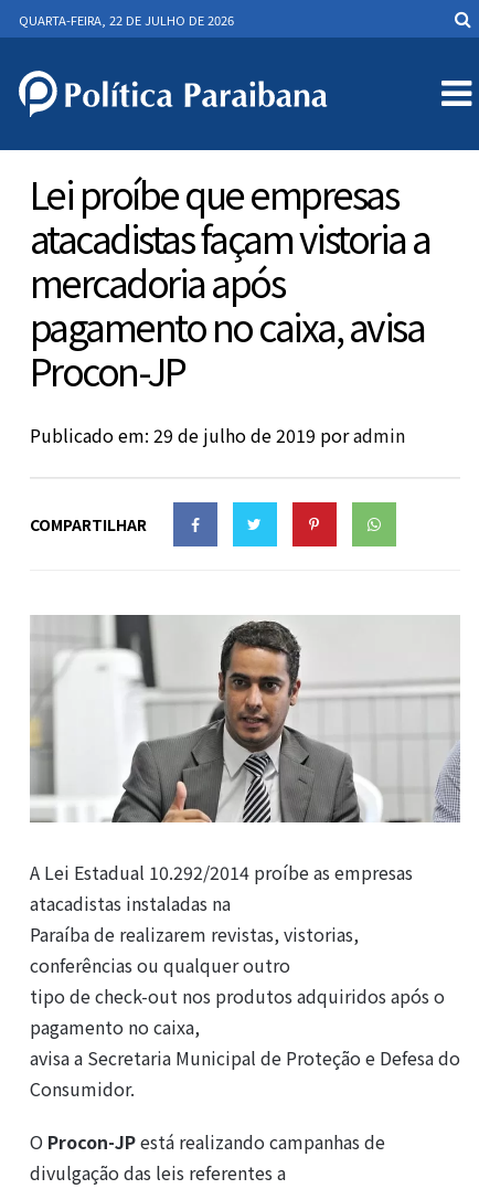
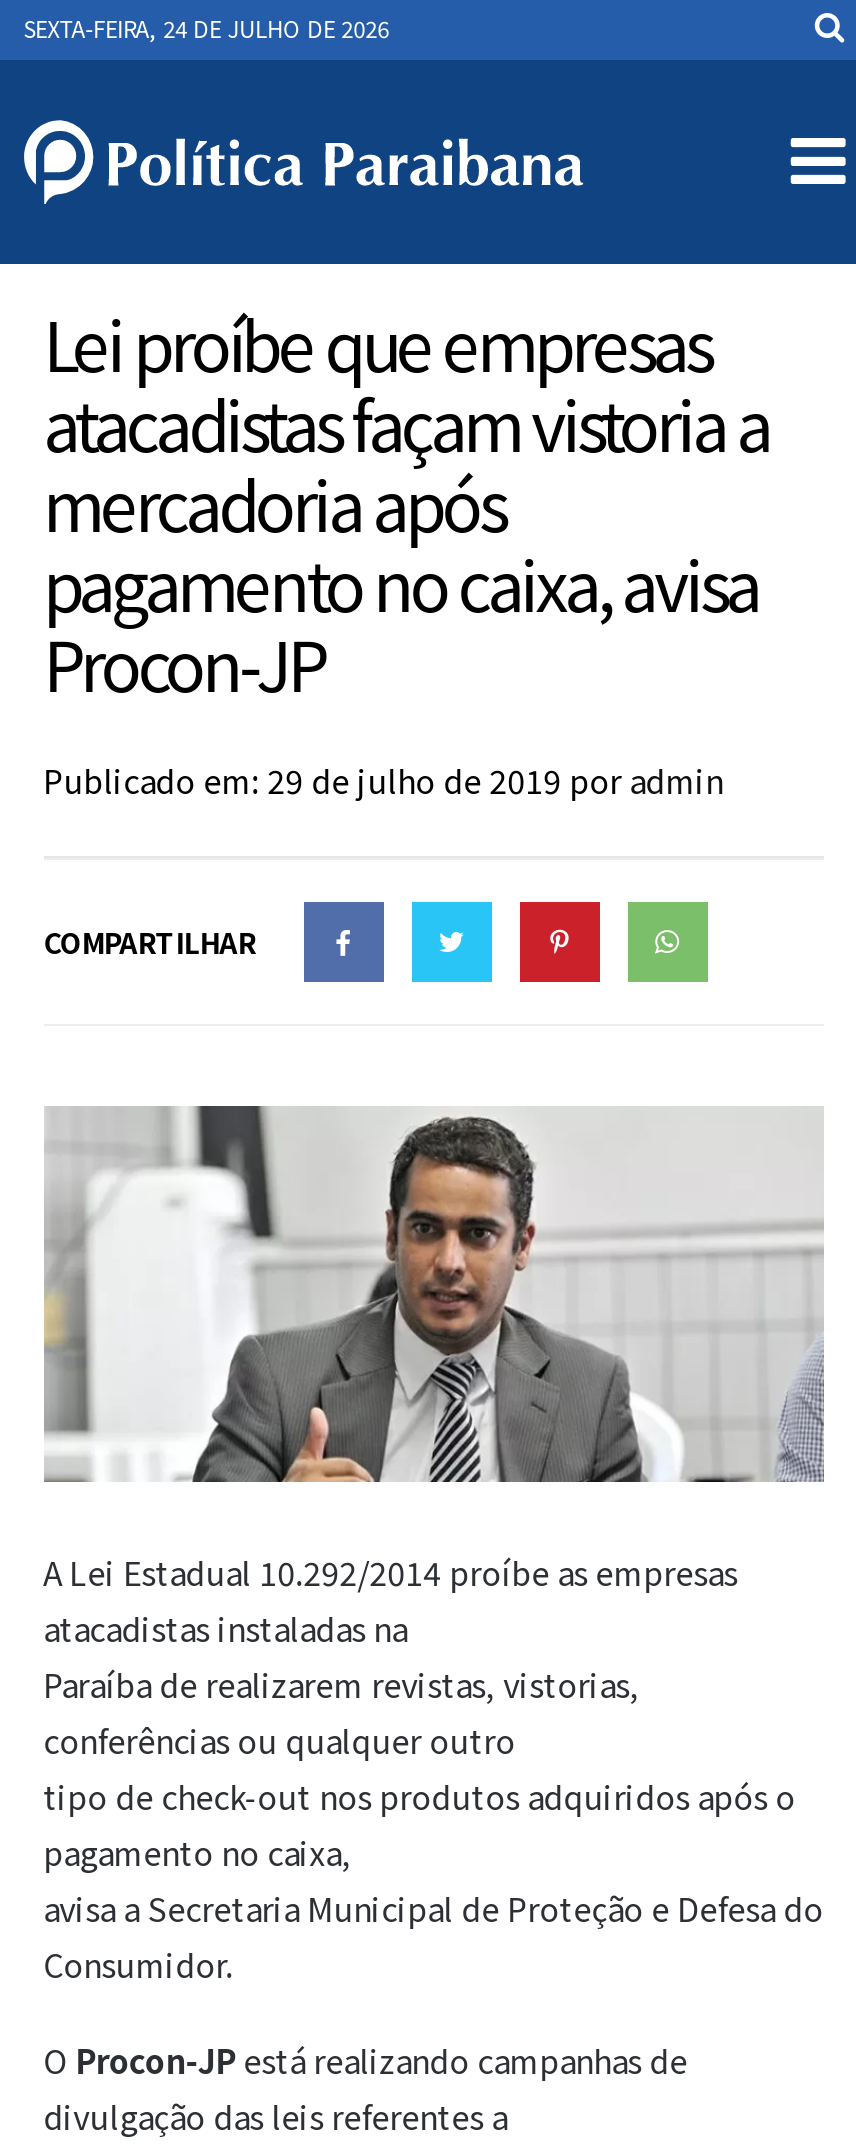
- QUARTA-FEIRA, 22 DE JULHO DE 2026
+ SEXTA-FEIRA, 24 DE JULHO DE 2026
